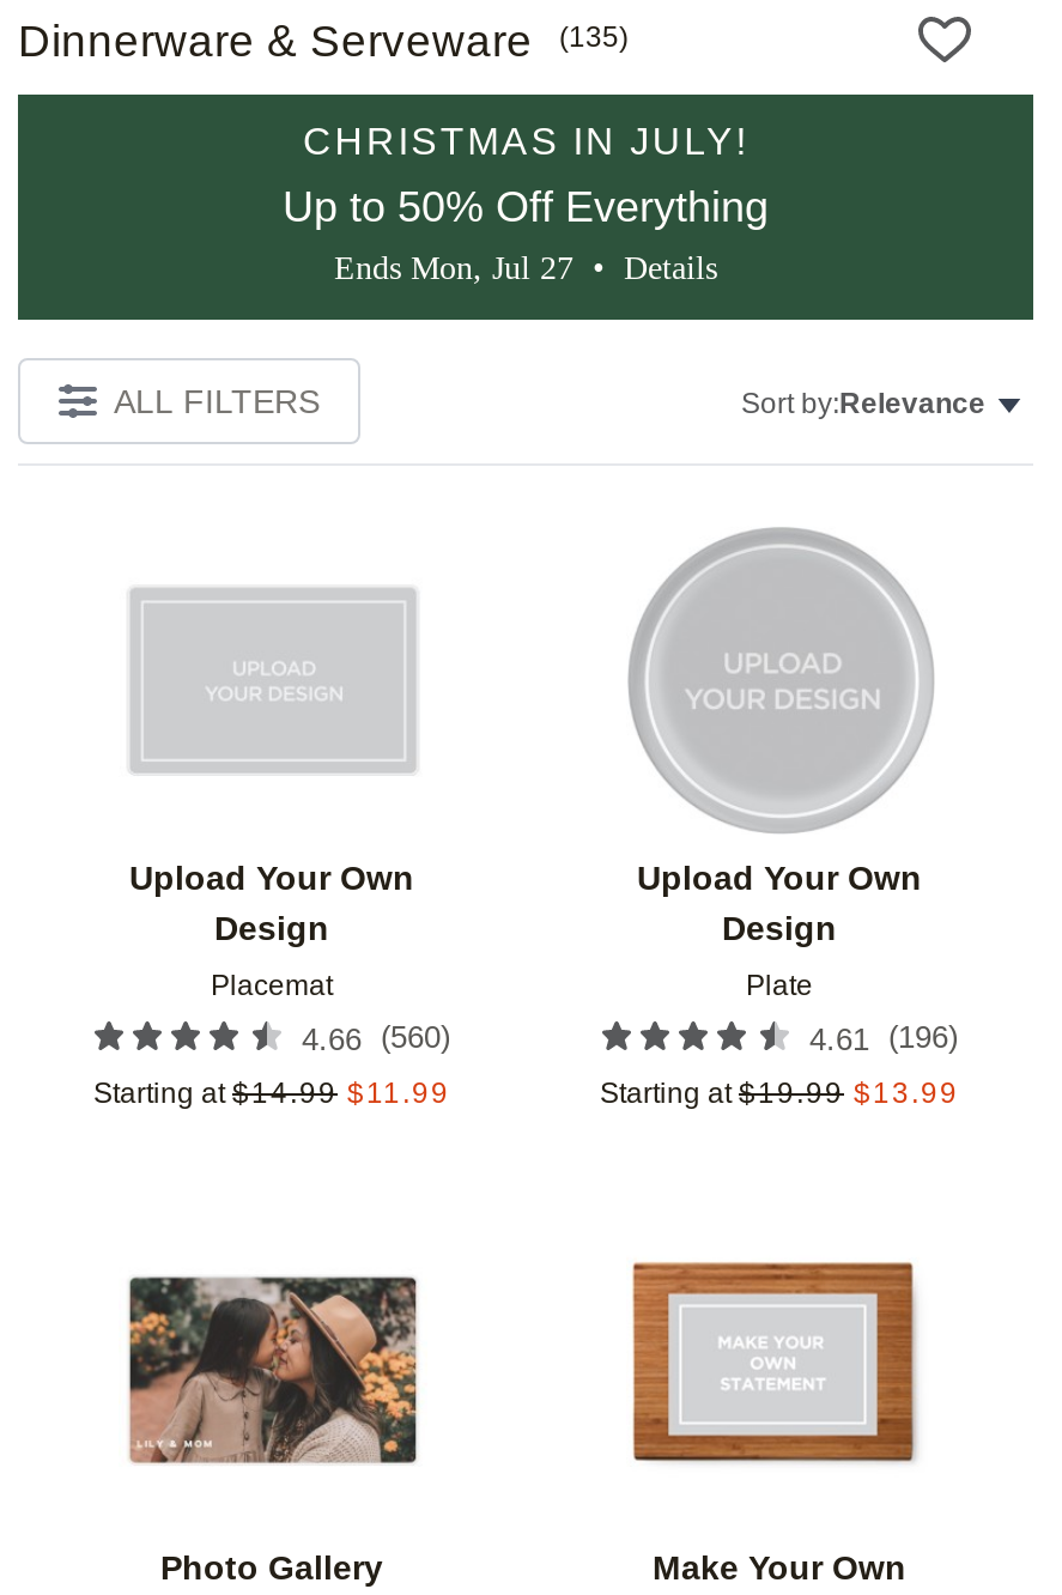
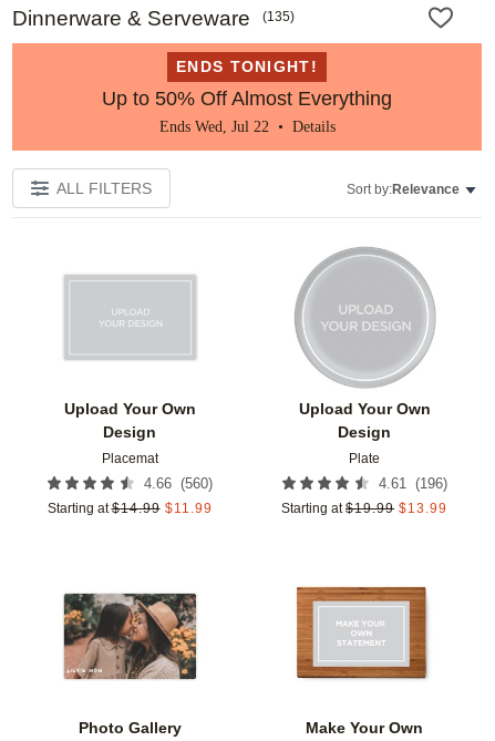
- [image]
- CHRISTMAS IN JULY!
- Up to 50% Off Everything
- Ends Mon, Jul 27 • Details
+ [image]
+ ENDS TONIGHT!
+ Up to 50% Off Almost Everything
+ Ends Wed, Jul 22 • Details
